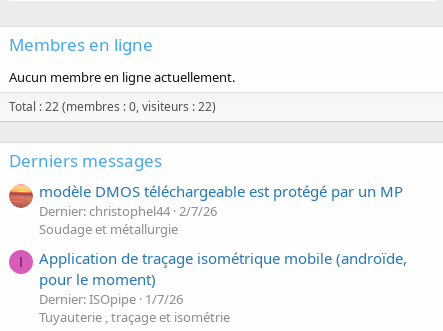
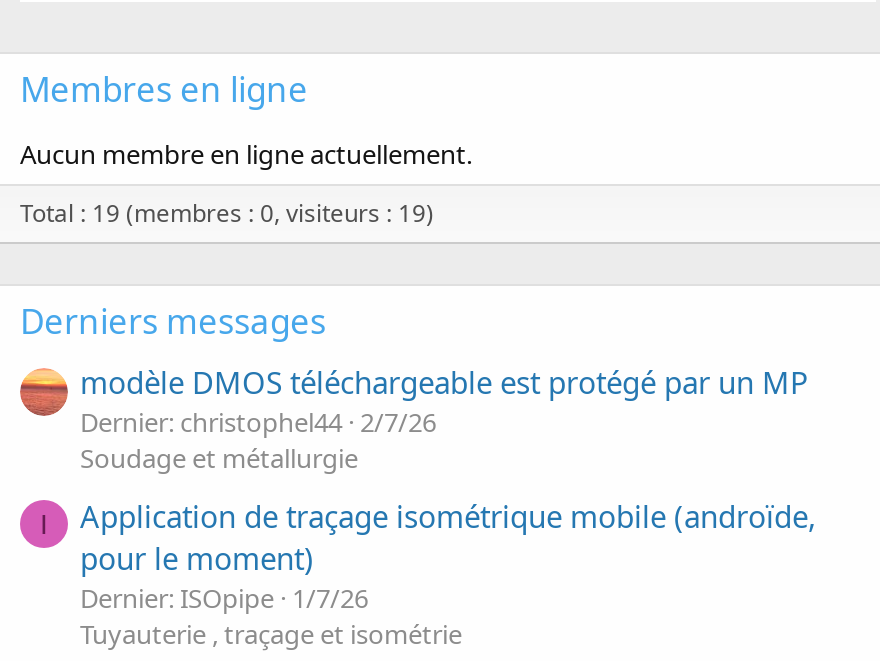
- Total : 22 (membres : 0, visiteurs : 22)
+ Total : 19 (membres : 0, visiteurs : 19)
